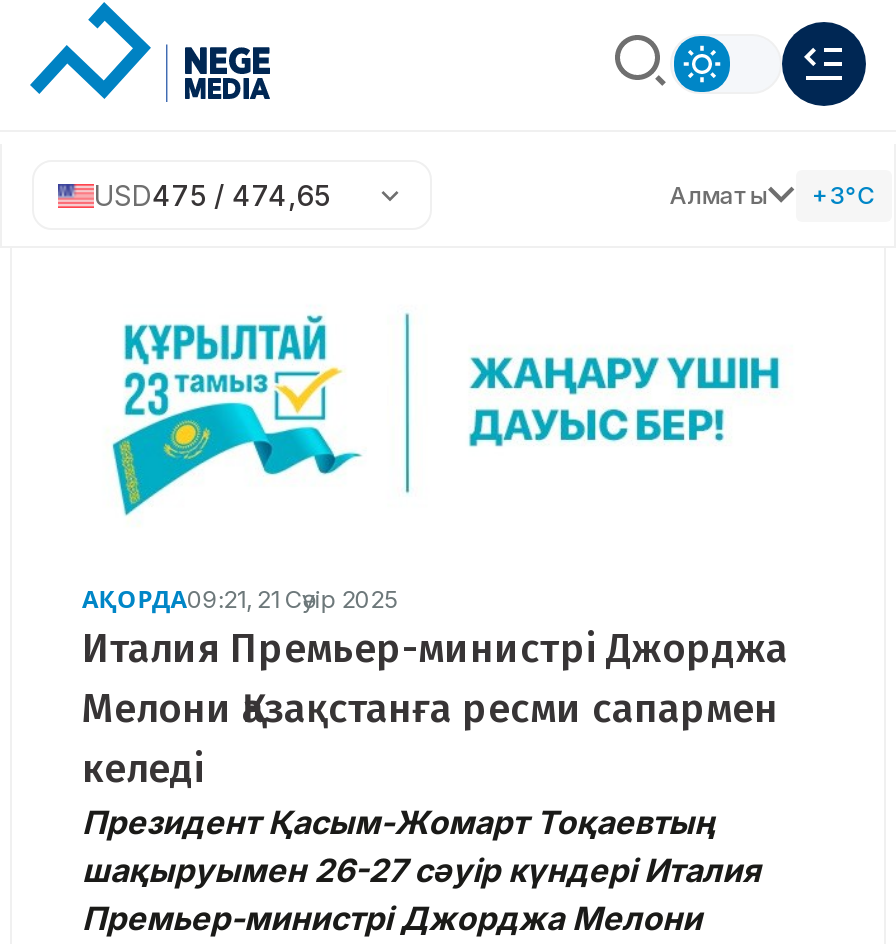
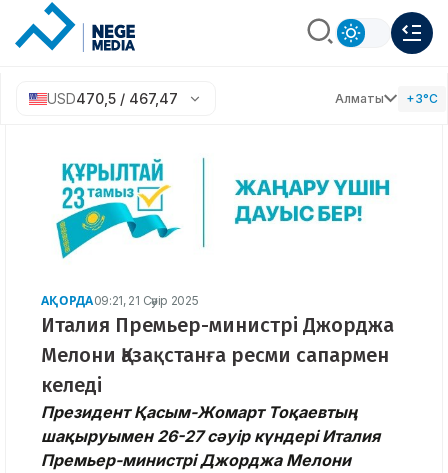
- USD475 / 474,65
+ USD470,5 / 467,47
